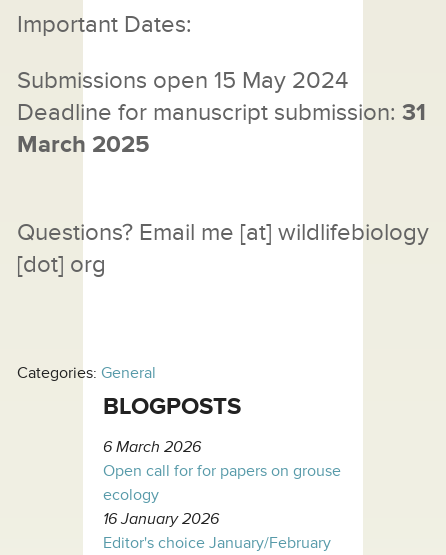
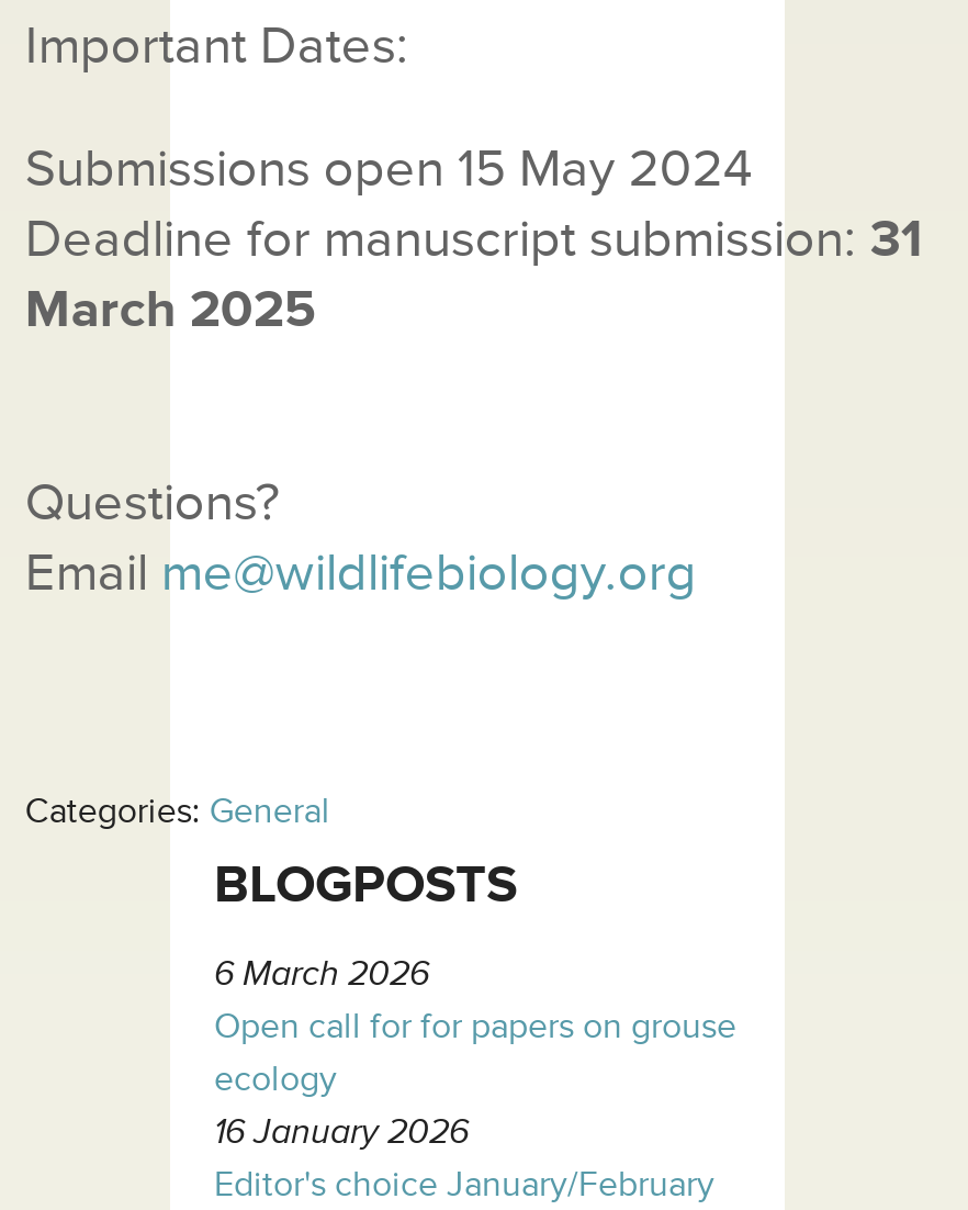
- Questions? Email me [at] wildlifebiology
- [dot] org
+ Questions?
+ Email me@wildlifebiology.org
